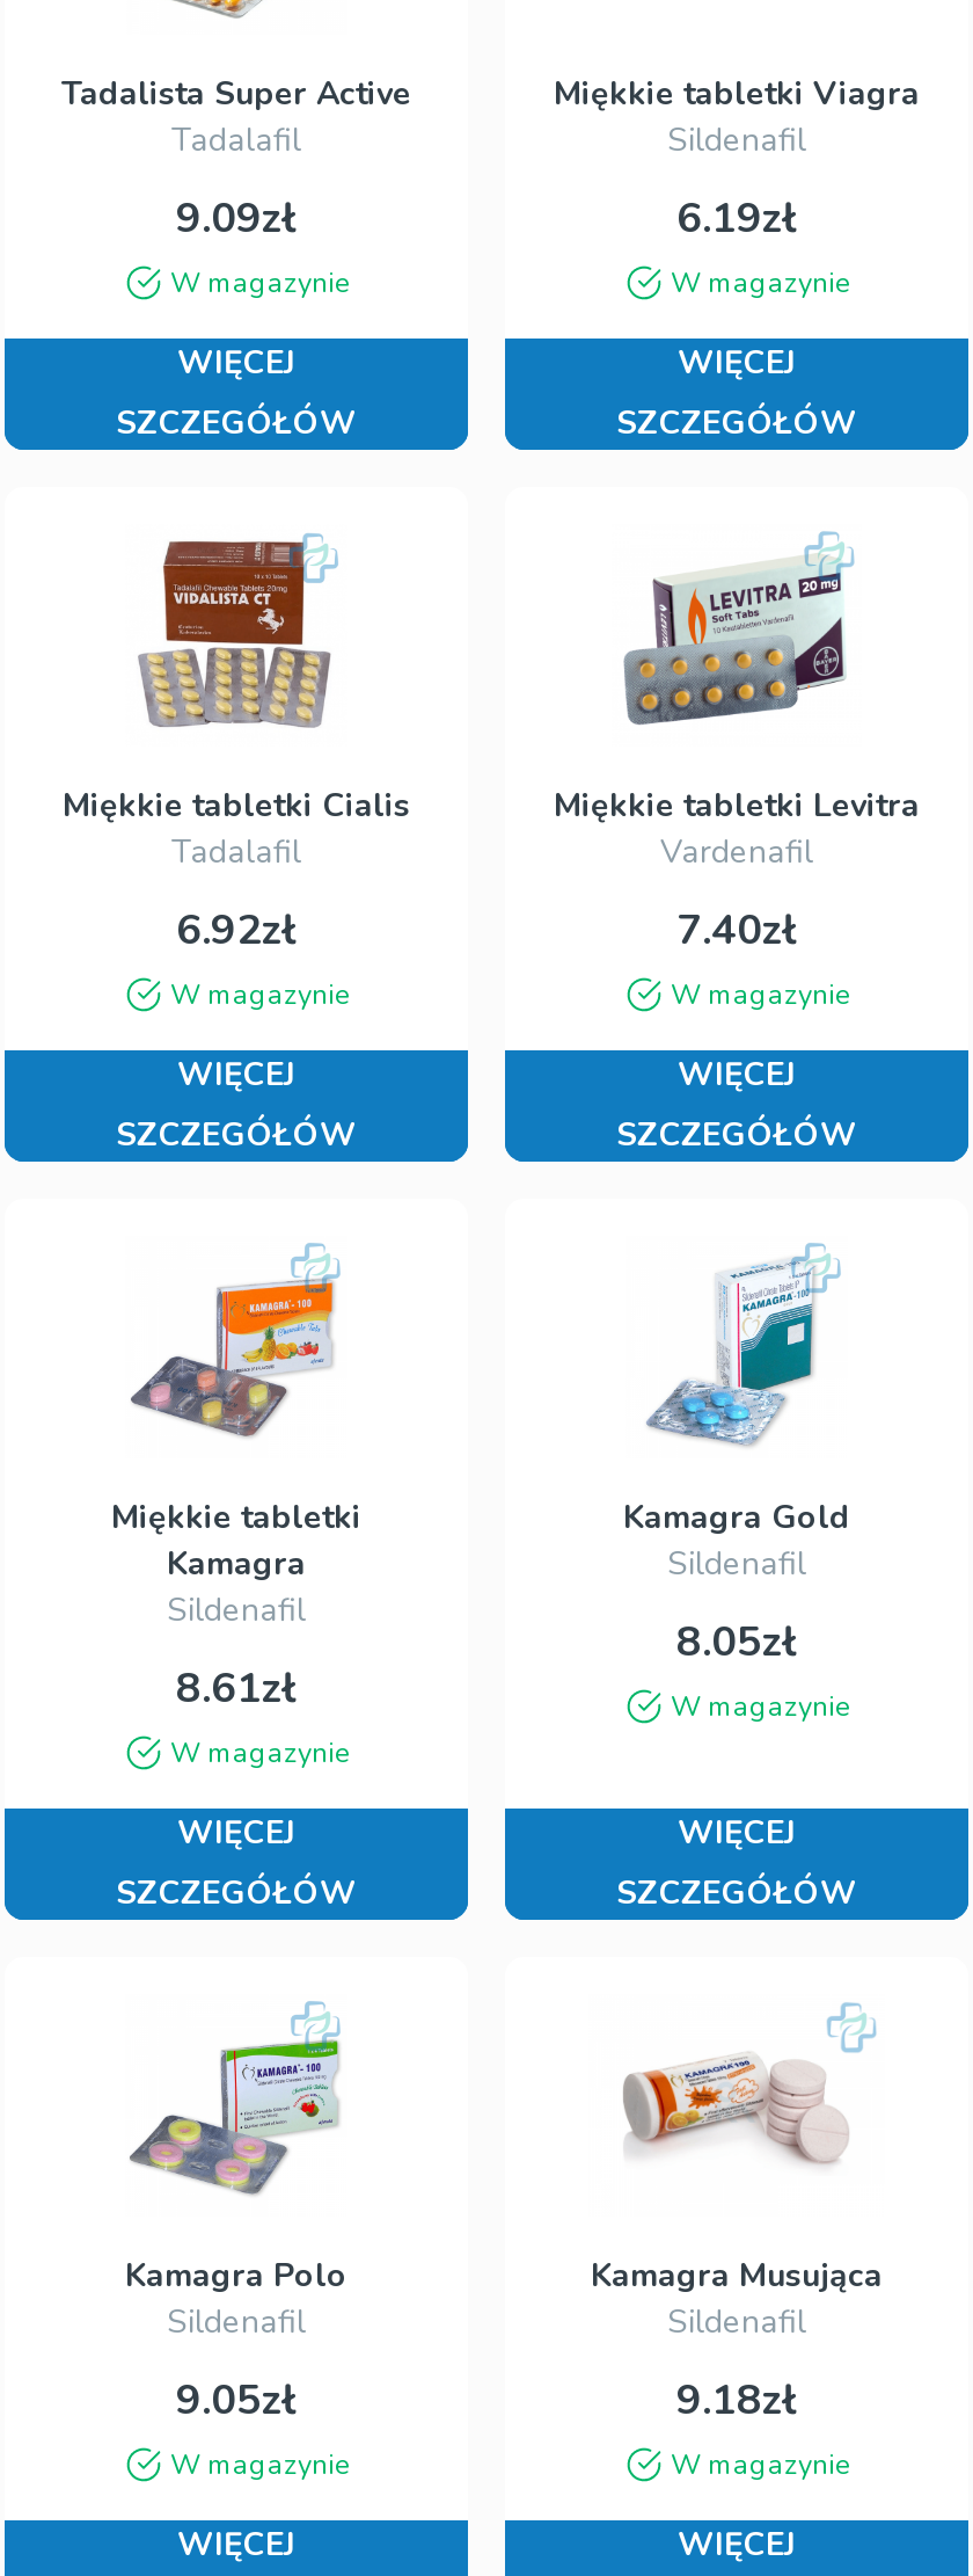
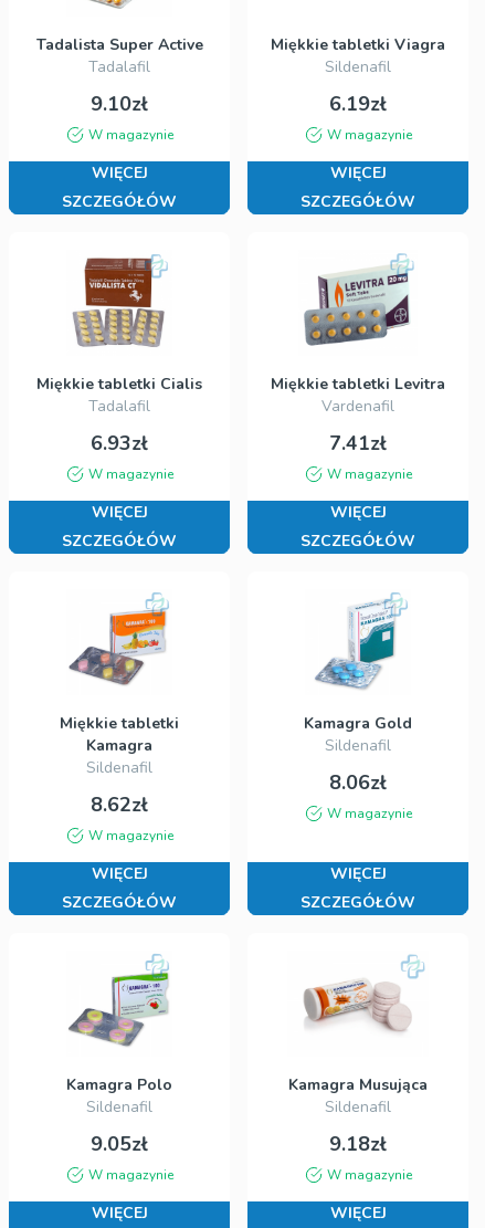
- 9.09zł
+ 9.10zł

- 6.92zł
+ 6.93zł

- 7.40zł
+ 7.41zł

- 8.05zł
+ 8.06zł

- 8.61zł
+ 8.62zł
